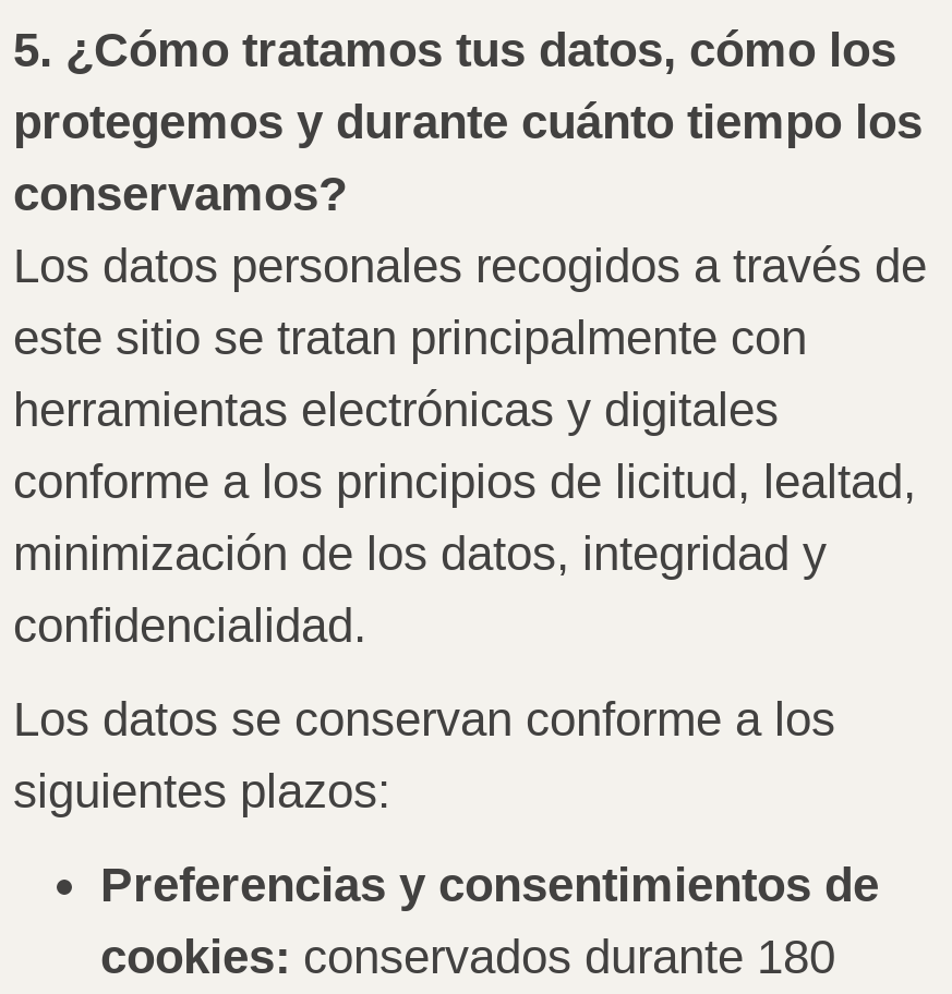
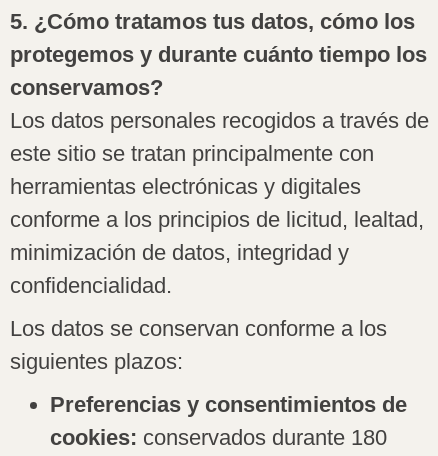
- minimización de los datos, integridad y
+ minimización de datos, integridad y
